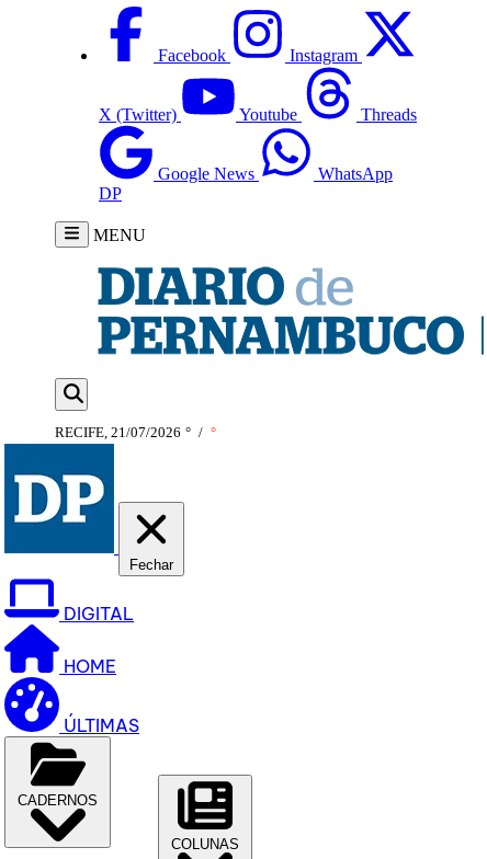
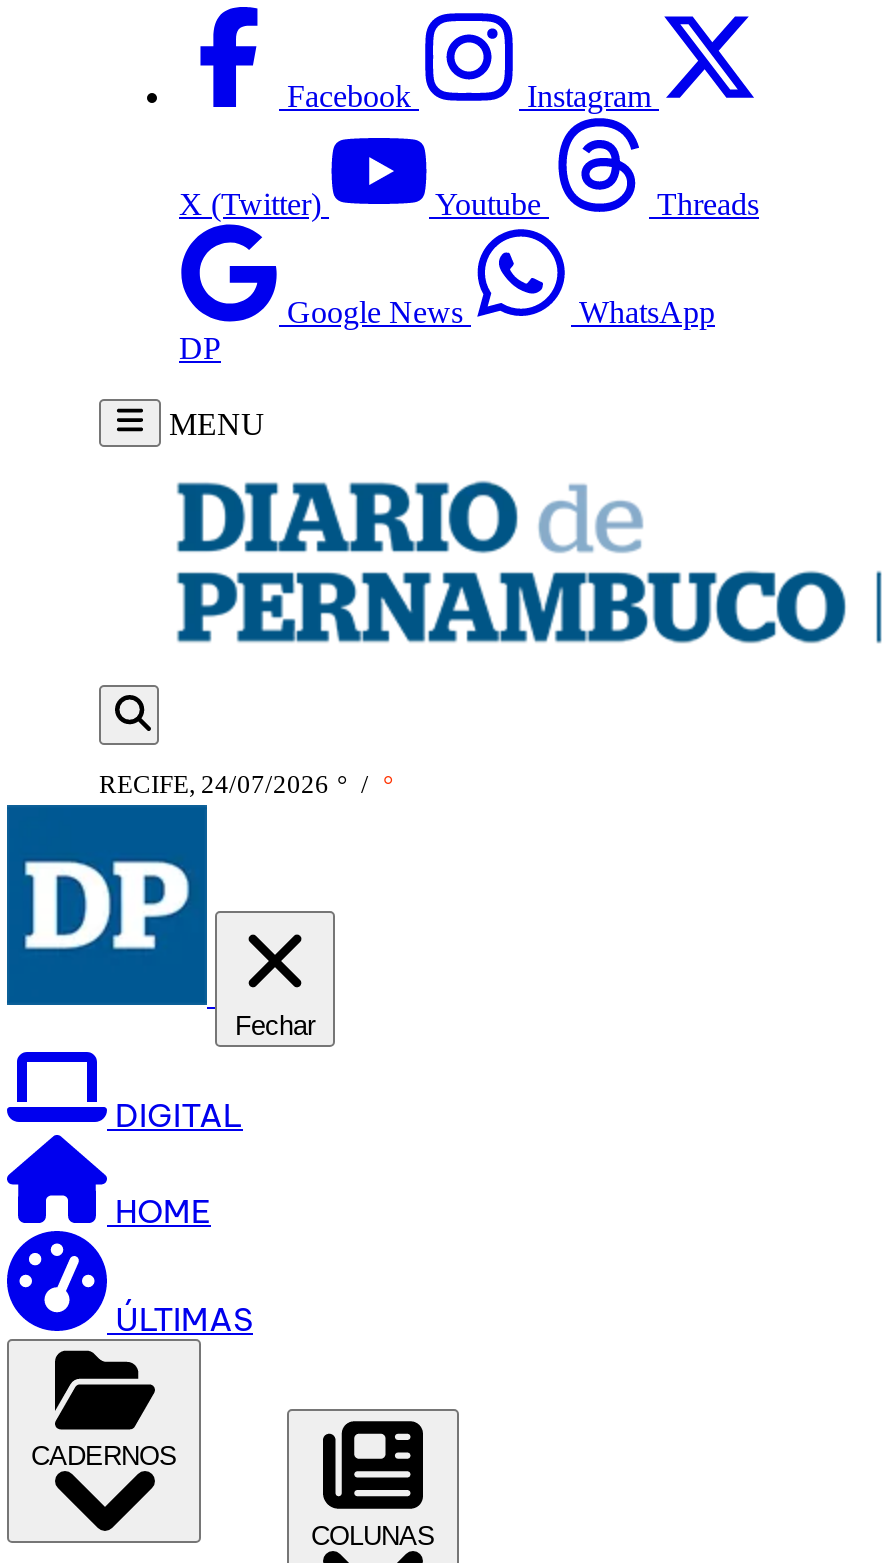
- RECIFE, 21/07/2026 ° / °
+ RECIFE, 24/07/2026 ° / °
